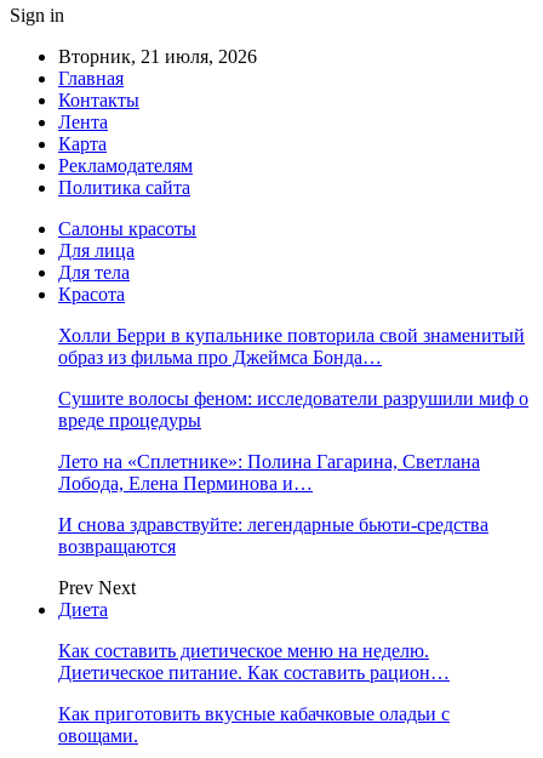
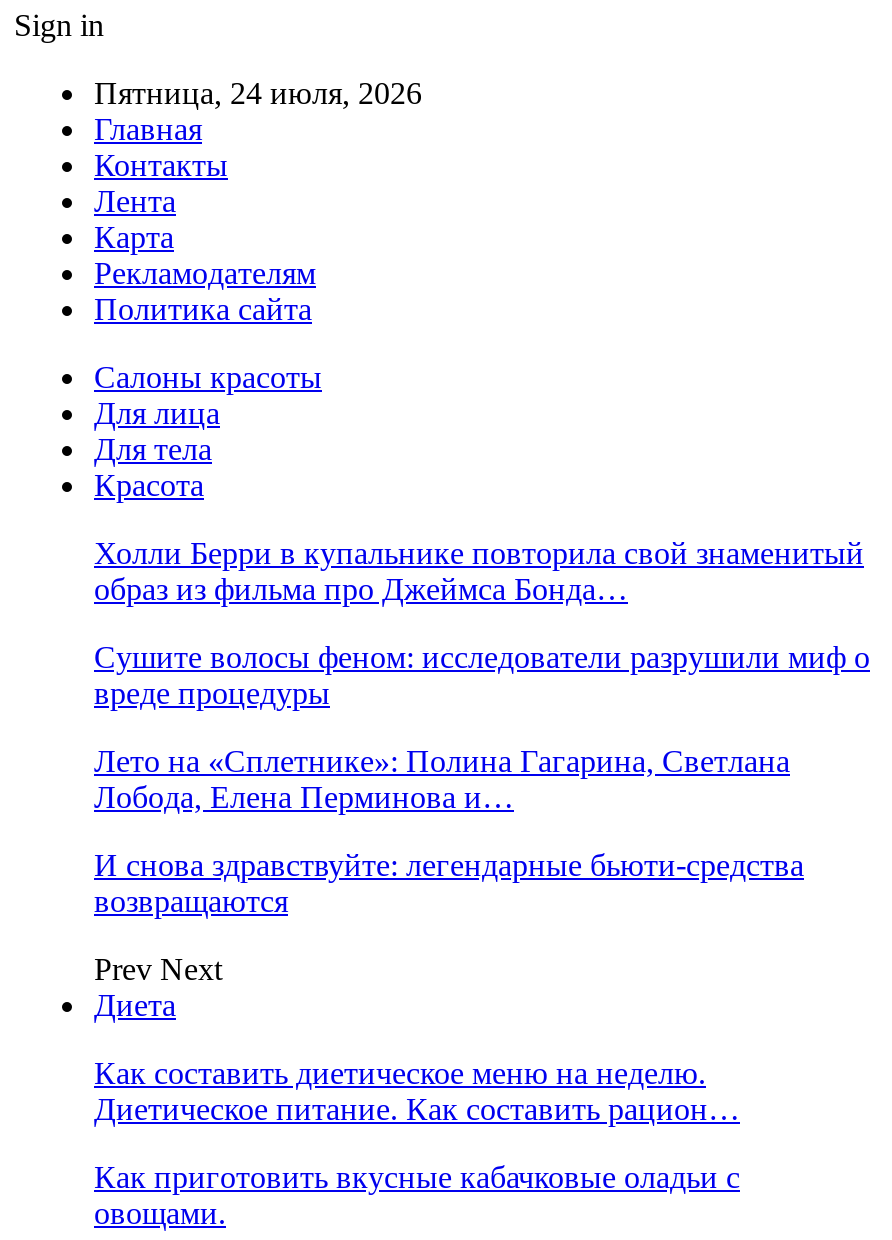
- Вторник, 21 июля, 2026
+ Пятница, 24 июля, 2026
